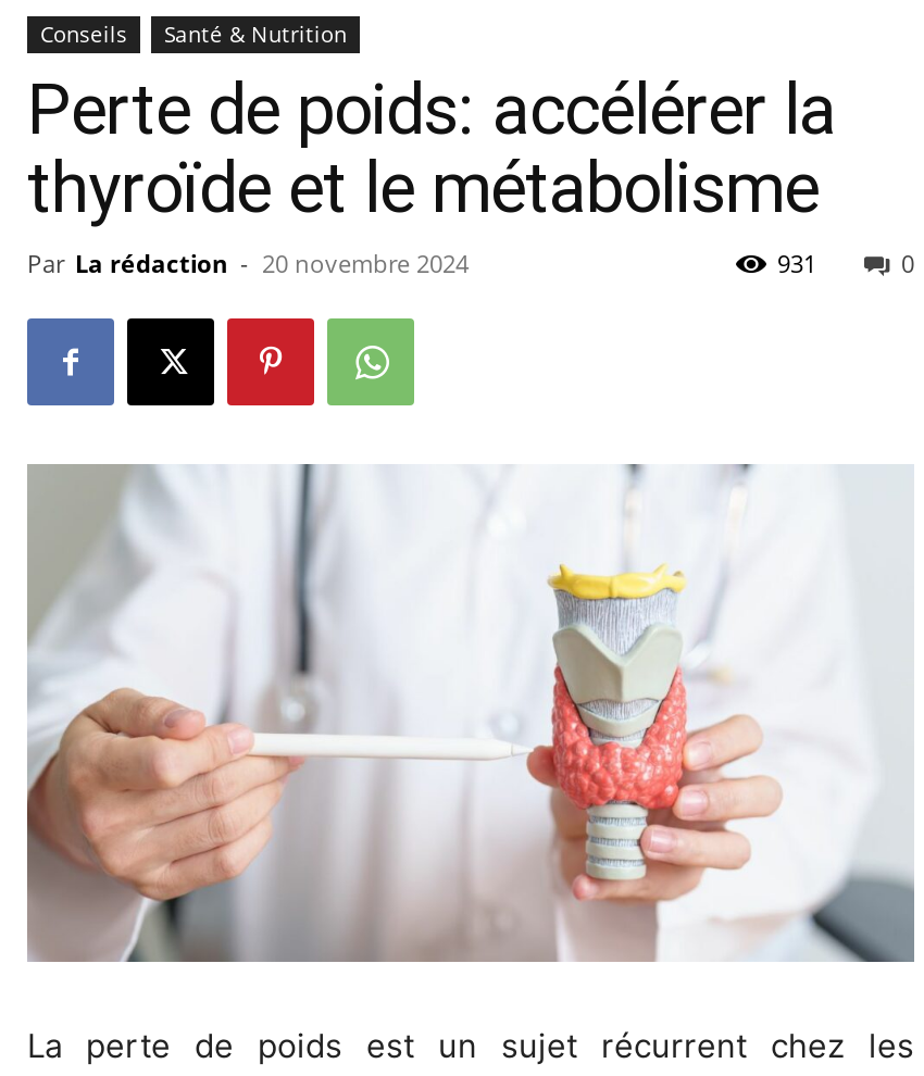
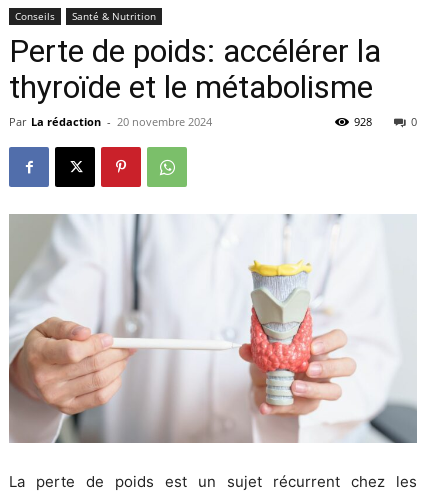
- 931
+ 928
